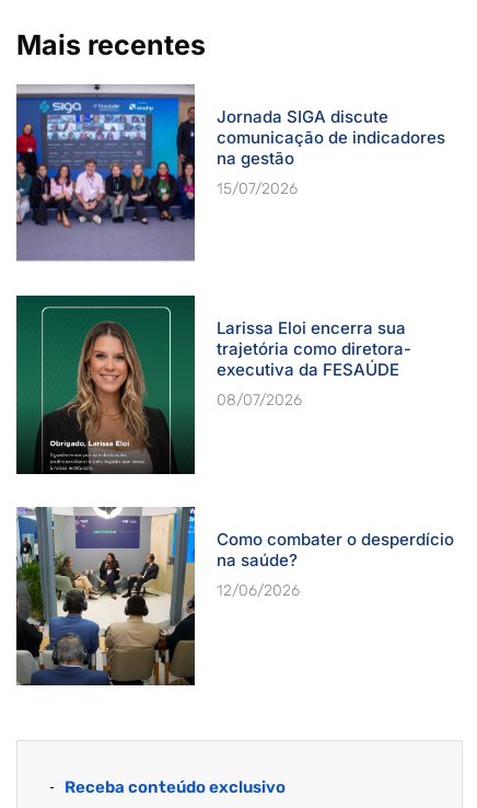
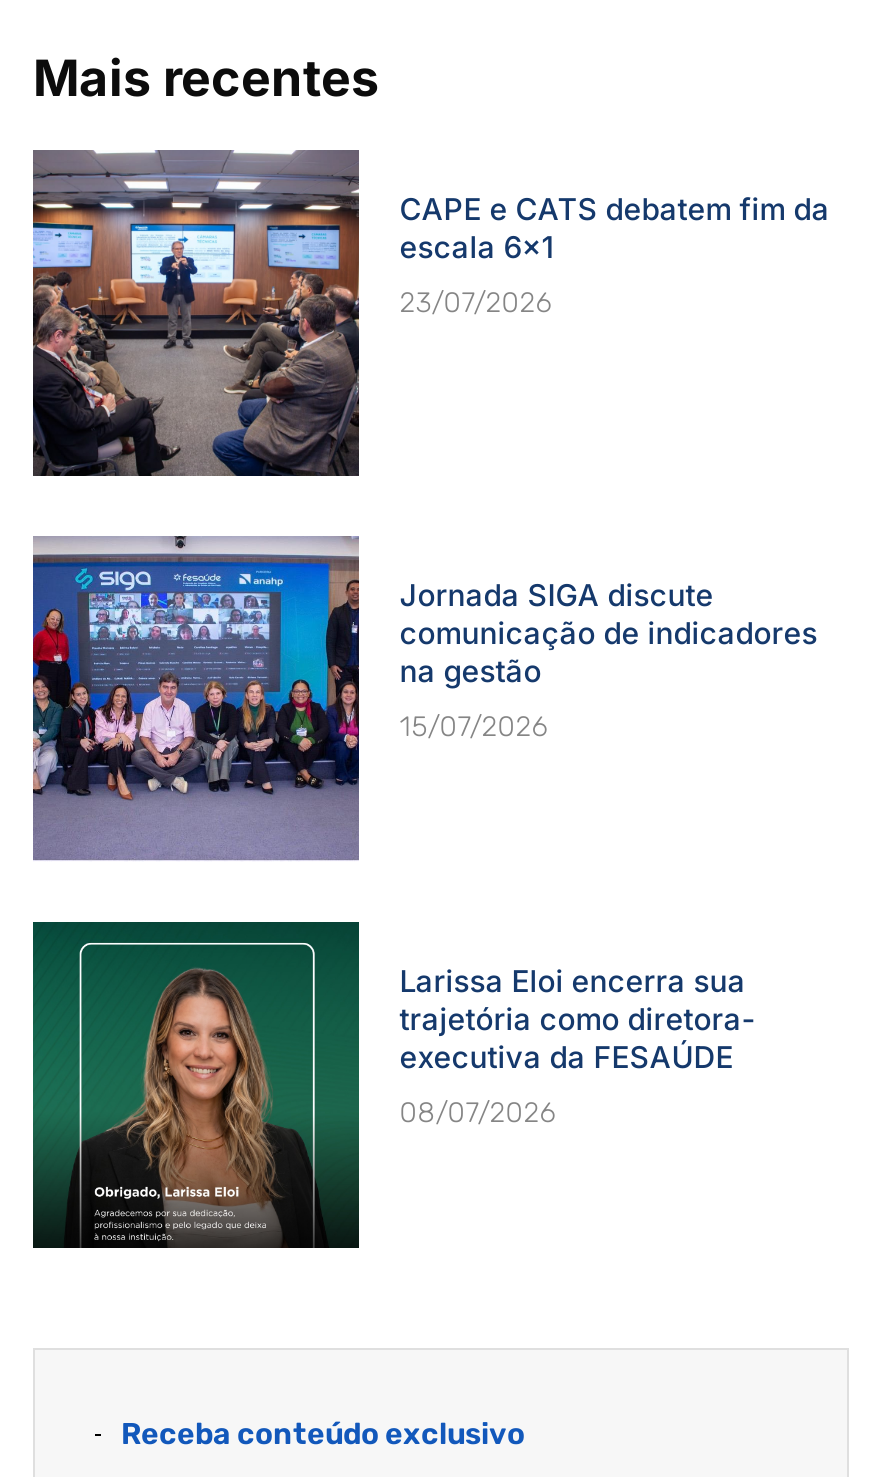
+ [image]
+ CAPE e CATS debatem fim da
+ escala 6×1
+ 23/07/2026

moved down: [image] | Jornada SIGA discute | comunicação de indicadores | ... | executiva da FESAÚDE | 08/07/2026

- [image]
- Como combater o desperdício
- na saúde?
- 12/06/2026
